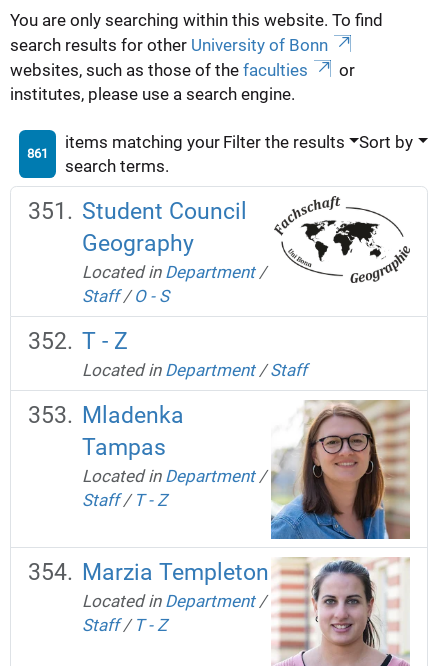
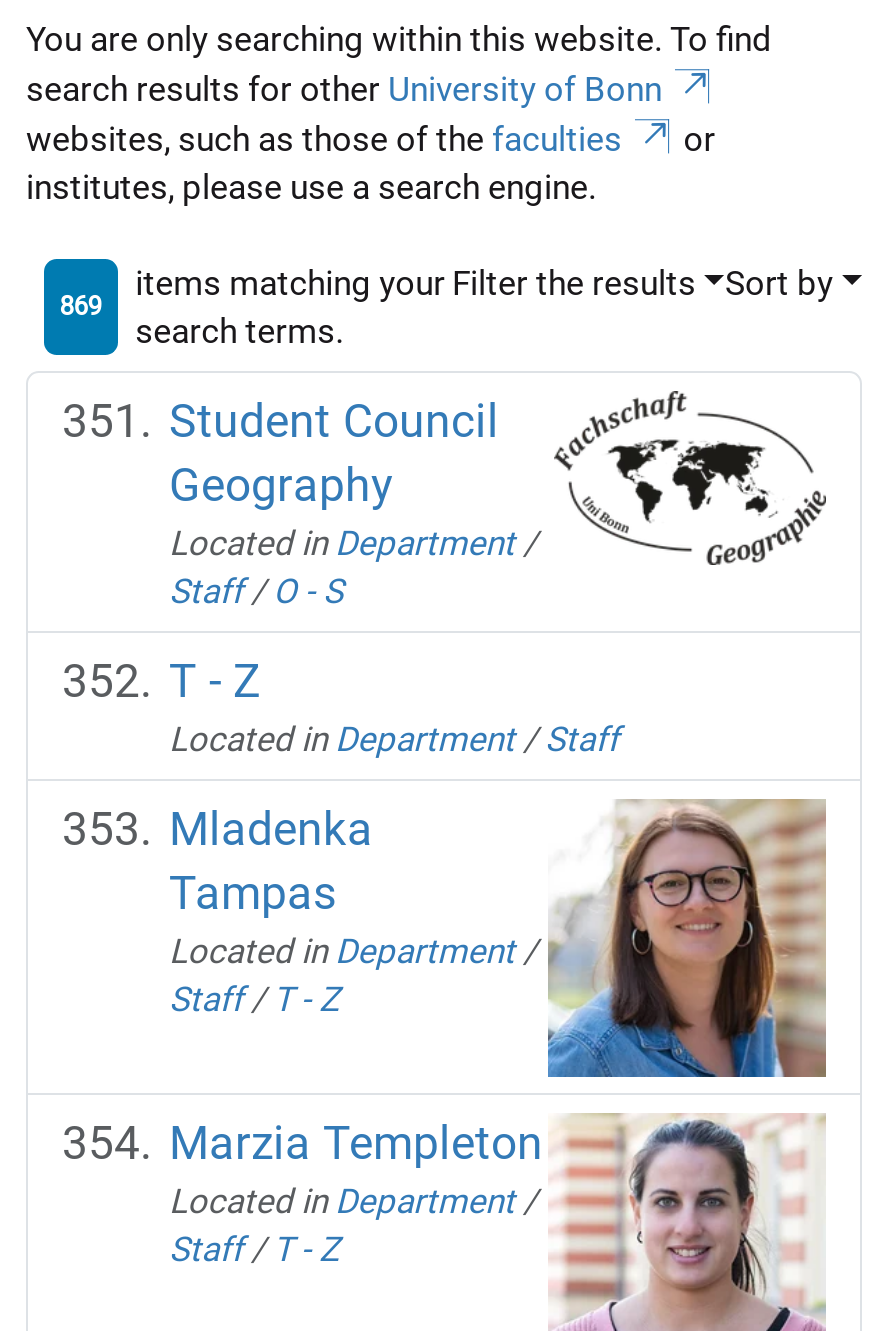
- 861
+ 869
